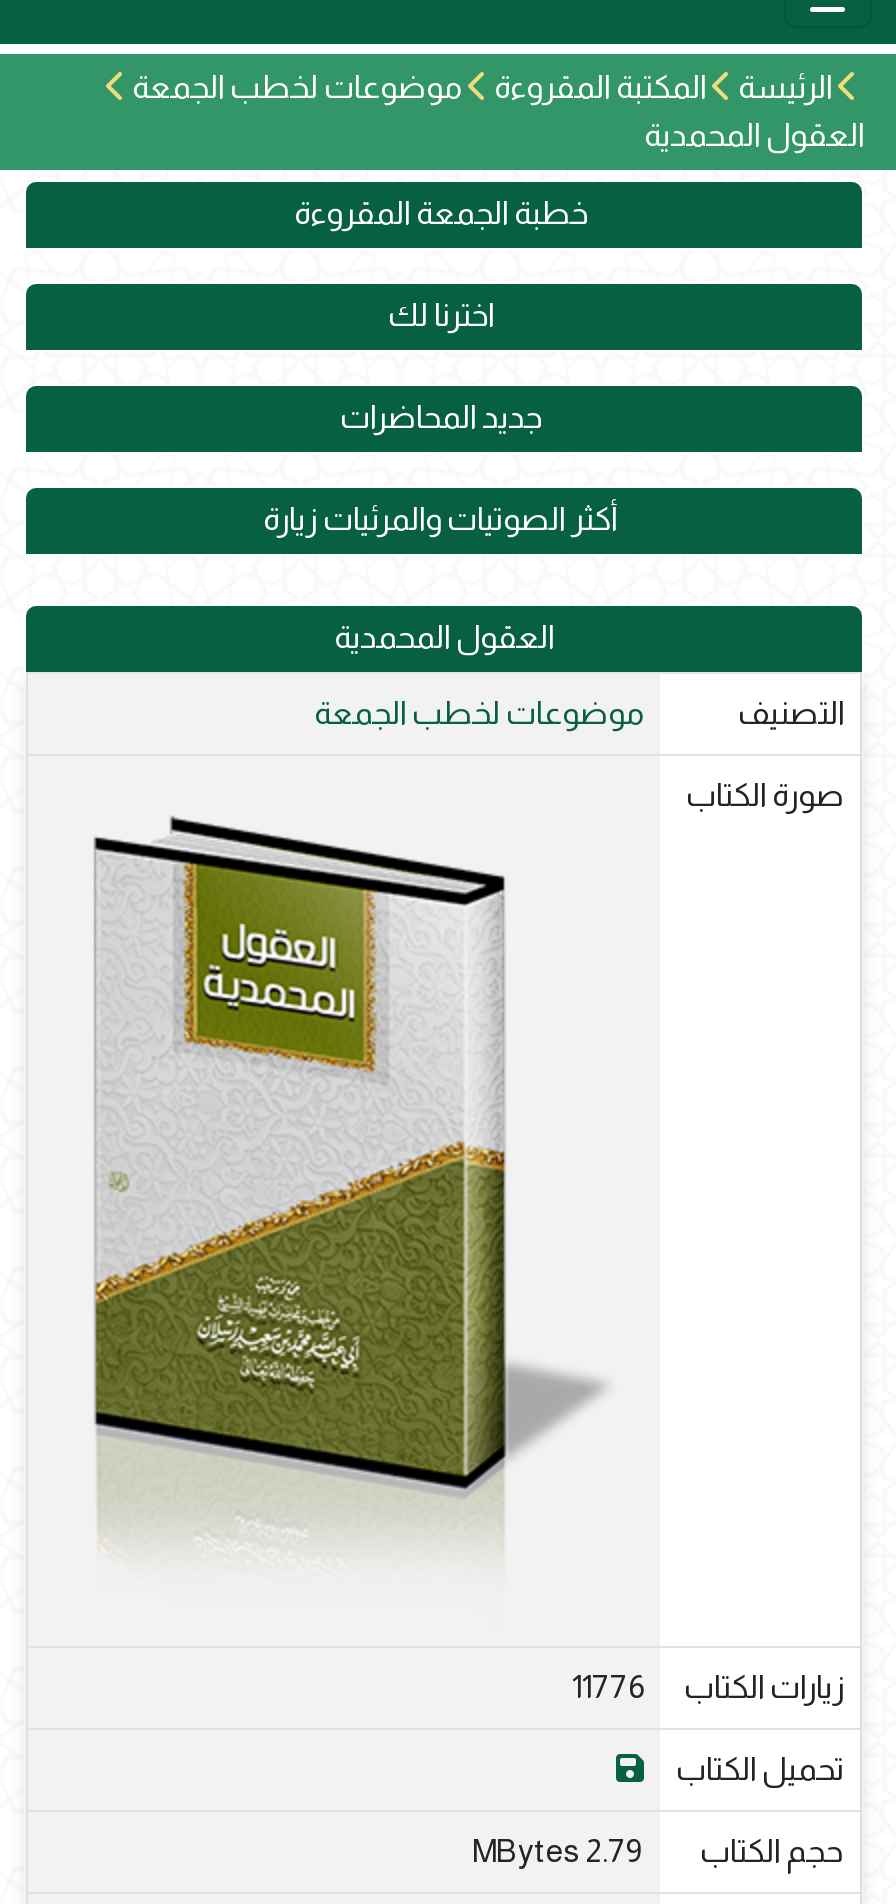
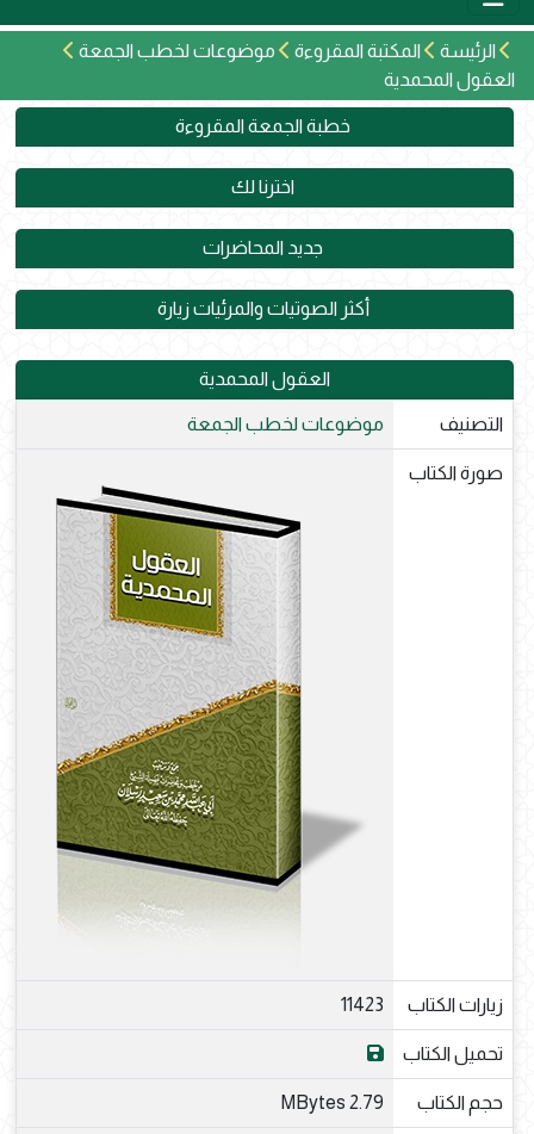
- زيارات الكتاب 11776
+ زيارات الكتاب 11423
